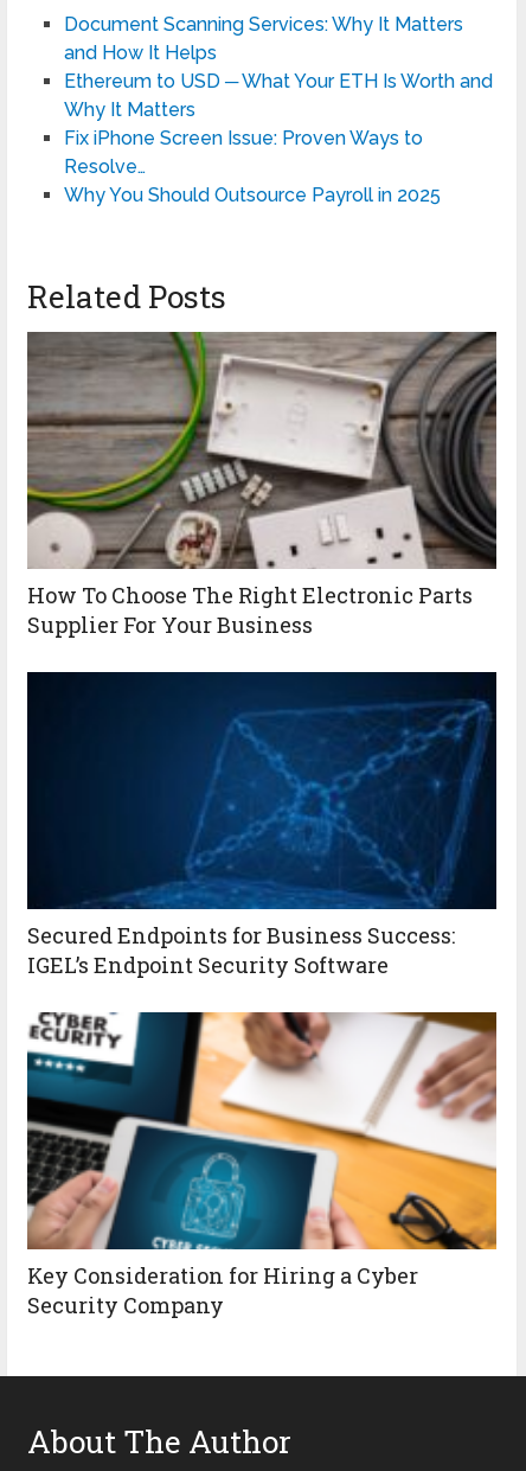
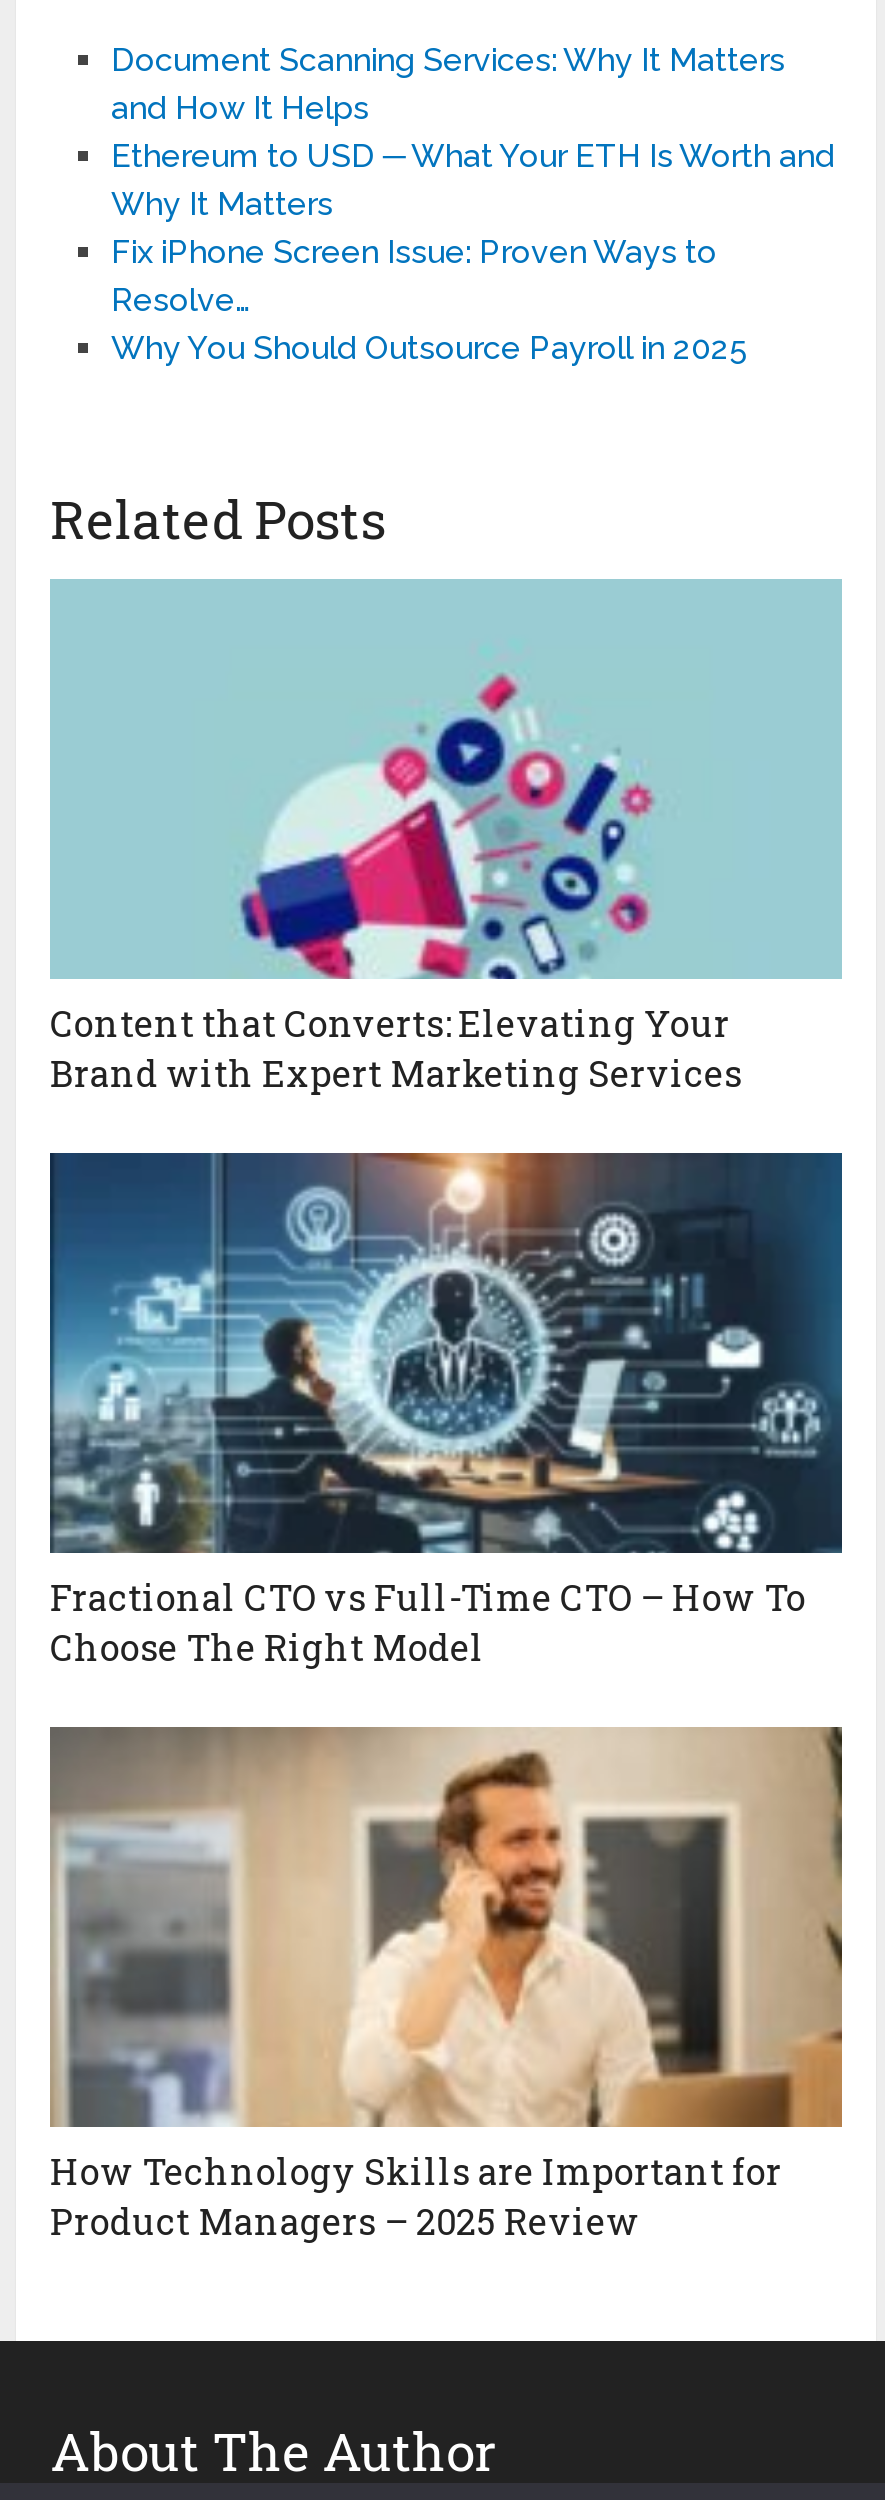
- [image]
- How To Choose The Right Electronic Parts
- Supplier For Your Business
+ [image]
+ Content that Converts: Elevating Your
+ Brand with Expert Marketing Services

- [image]
- Secured Endpoints for Business Success:
- IGEL’s Endpoint Security Software
+ [image]
+ Fractional CTO vs Full-Time CTO – How To
+ Choose The Right Model

- [image]
- Key Consideration for Hiring a Cyber
- Security Company
+ [image]
+ How Technology Skills are Important for
+ Product Managers – 2025 Review
